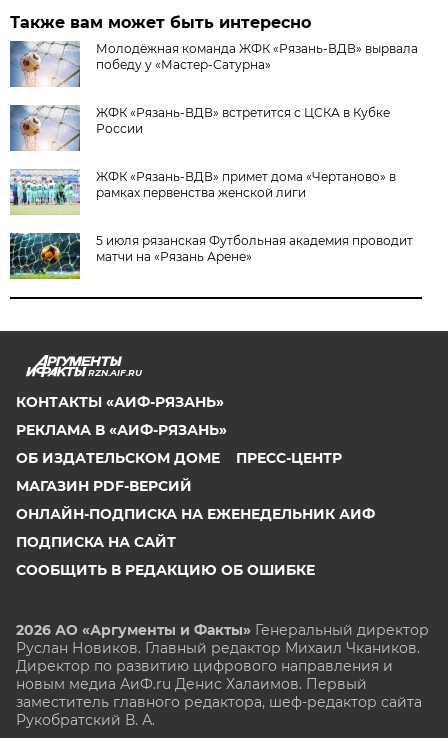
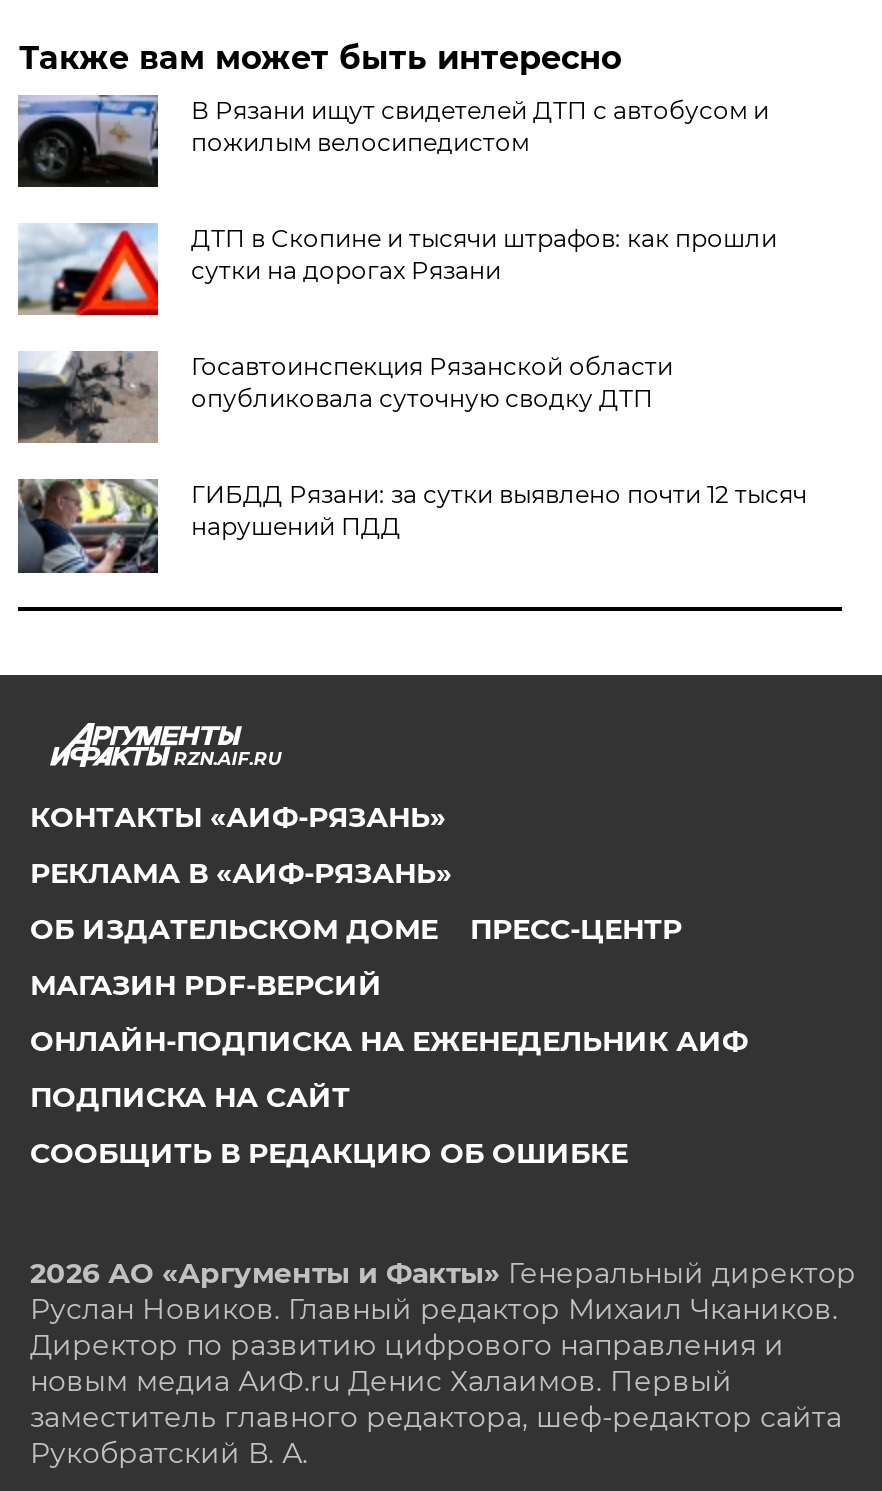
- [image]
- Молодёжная команда ЖФК «Рязань-ВДВ» вырвала
- победу у «Мастер-Сатурна»
+ [image]
+ В Рязани ищут свидетелей ДТП с автобусом и
+ пожилым велосипедистом

- [image]
- ЖФК «Рязань-ВДВ» встретится с ЦСКА в Кубке
- России
+ [image]
+ ДТП в Скопине и тысячи штрафов: как прошли
+ сутки на дорогах Рязани

- [image]
- ЖФК «Рязань-ВДВ» примет дома «Чертаново» в
- рамках первенства женской лиги
+ [image]
+ Госавтоинспекция Рязанской области
+ опубликовала суточную сводку ДТП

- [image]
- 5 июля рязанская Футбольная академия проводит
- матчи на «Рязань Арене»
+ [image]
+ ГИБДД Рязани: за сутки выявлено почти 12 тысяч
+ нарушений ПДД
